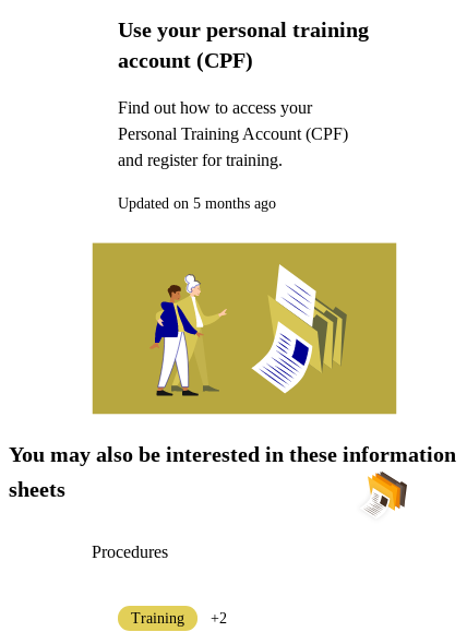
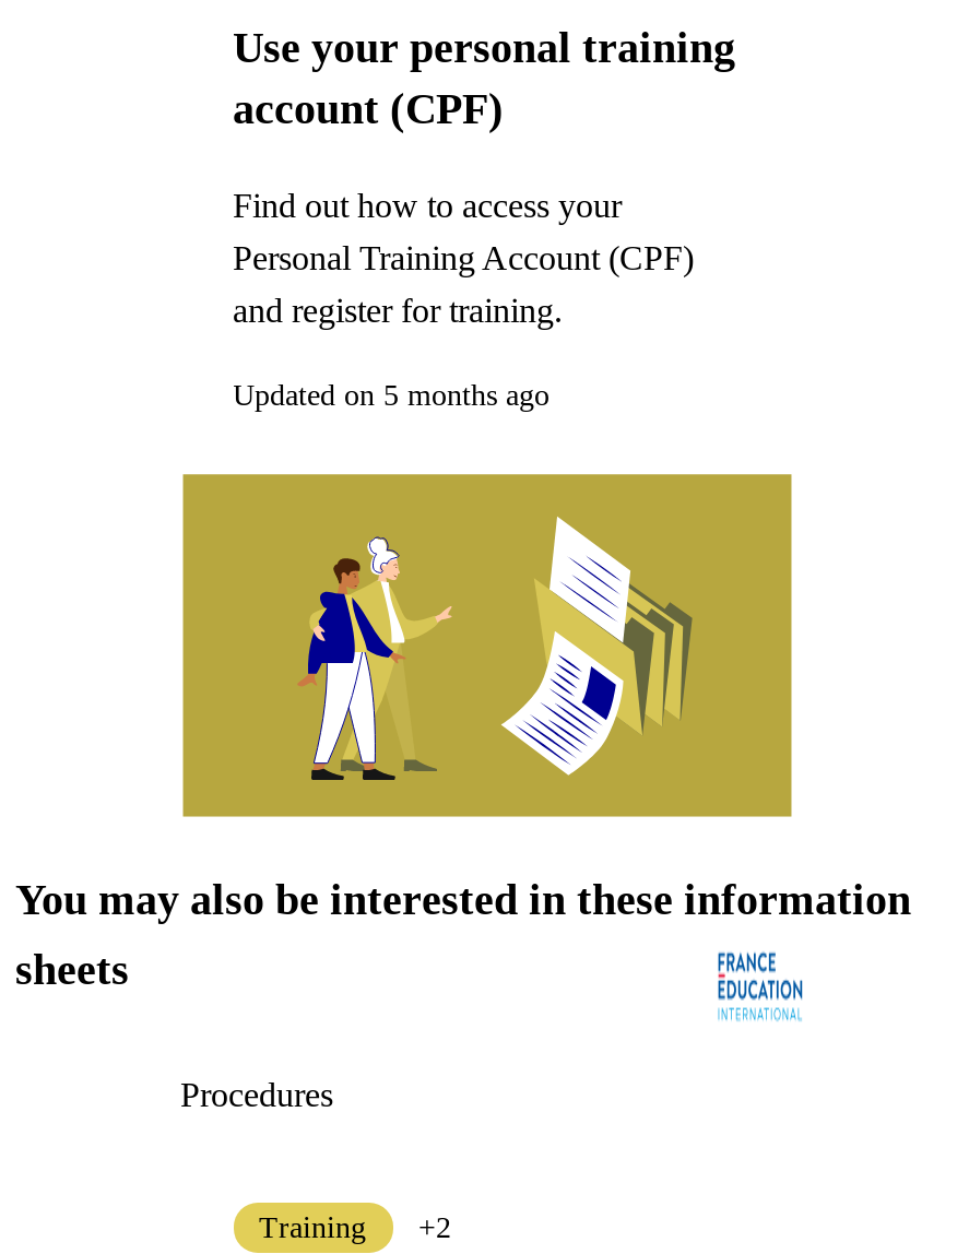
- [image]
+ [image]
